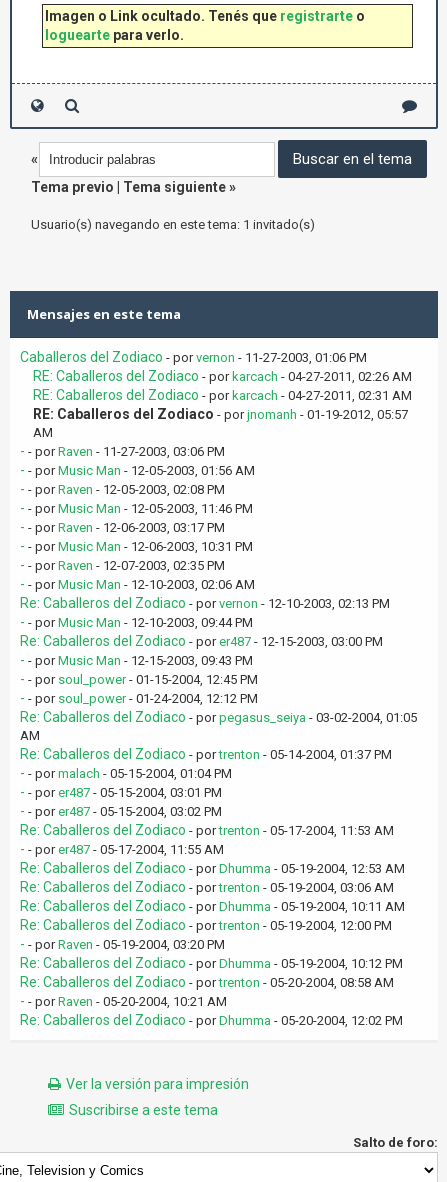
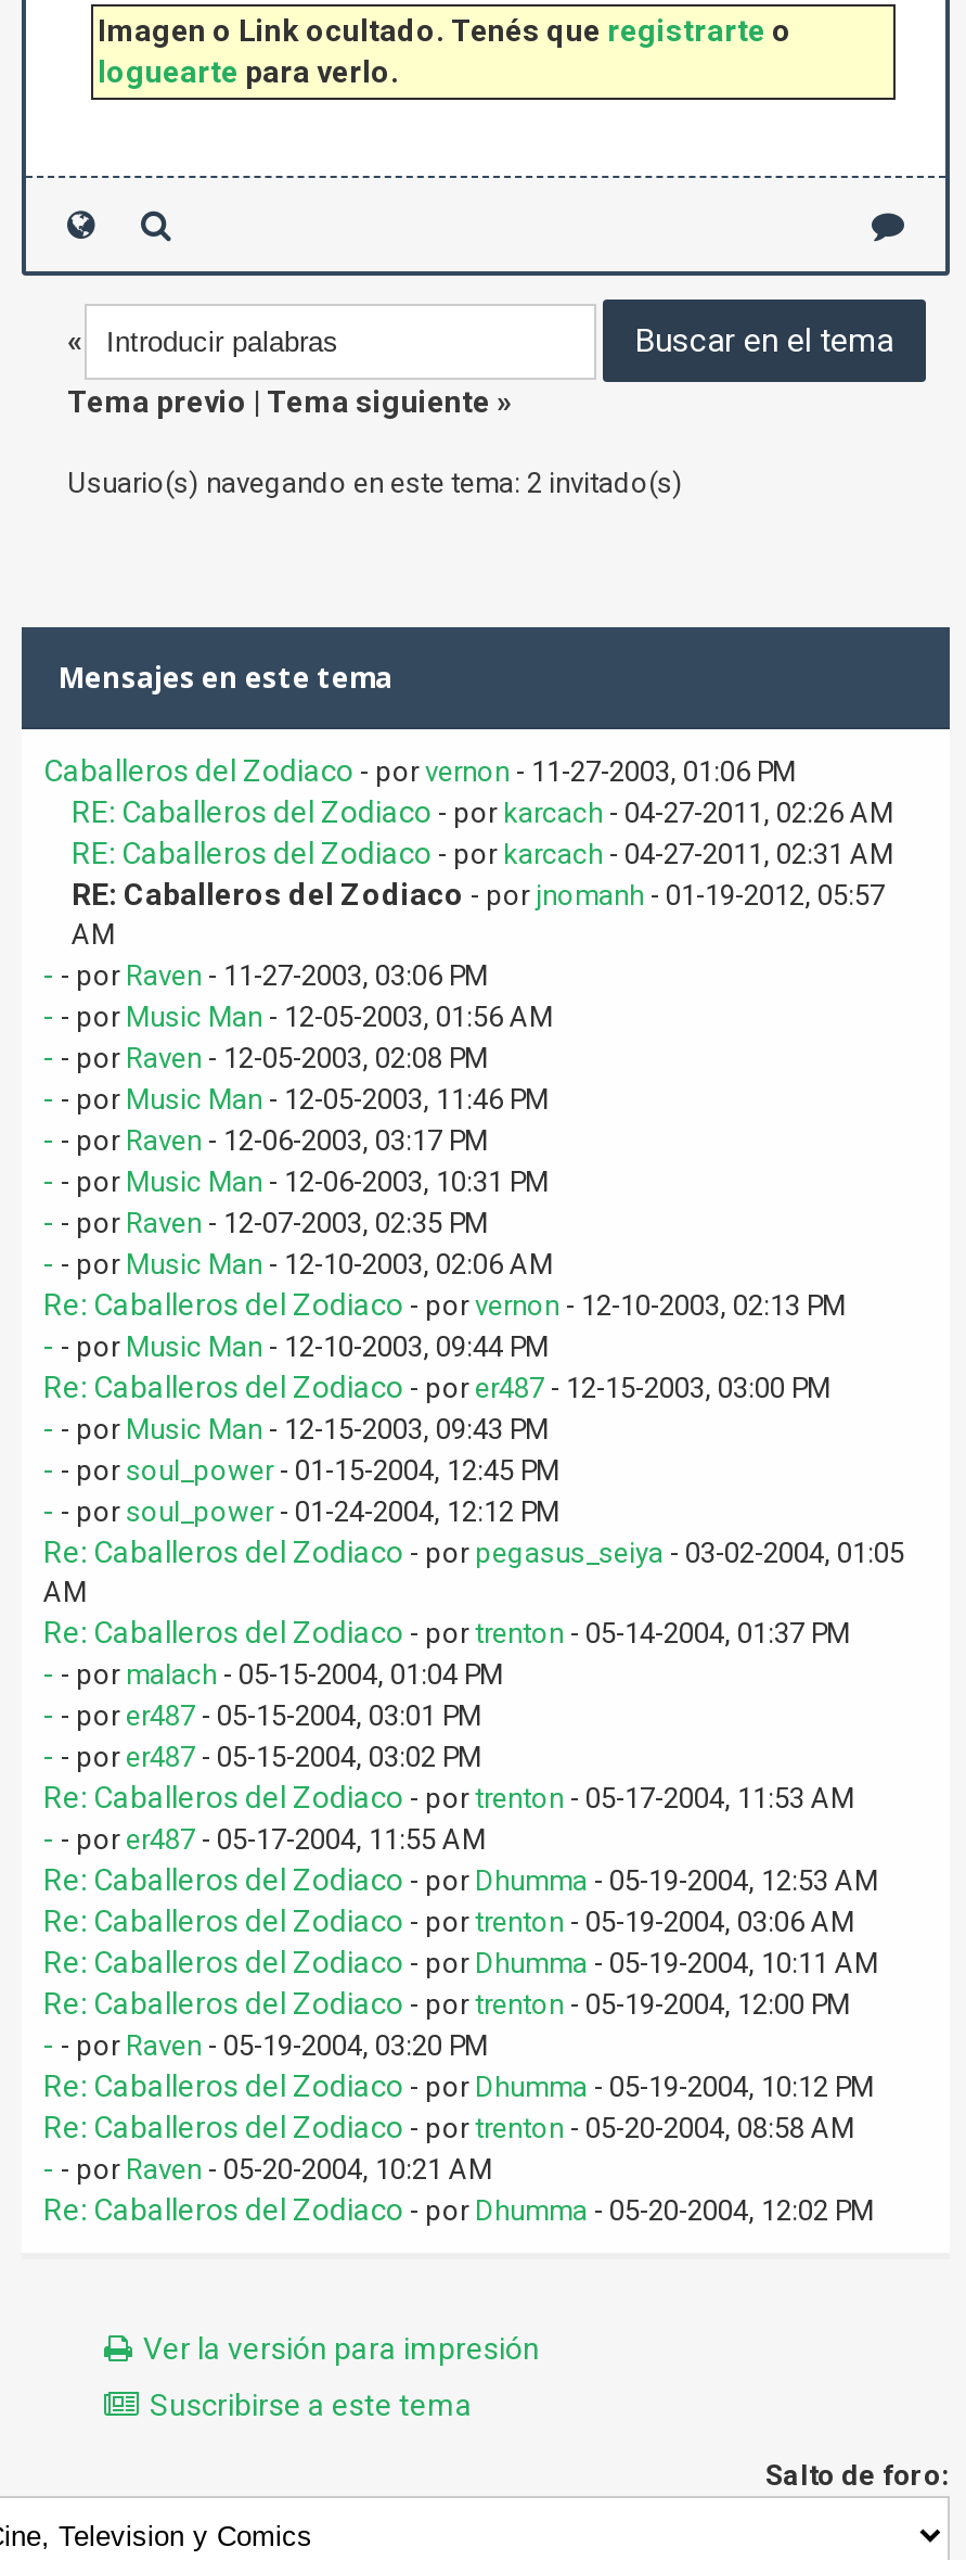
- Usuario(s) navegando en este tema: 1 invitado(s)
+ Usuario(s) navegando en este tema: 2 invitado(s)
